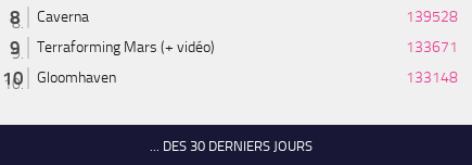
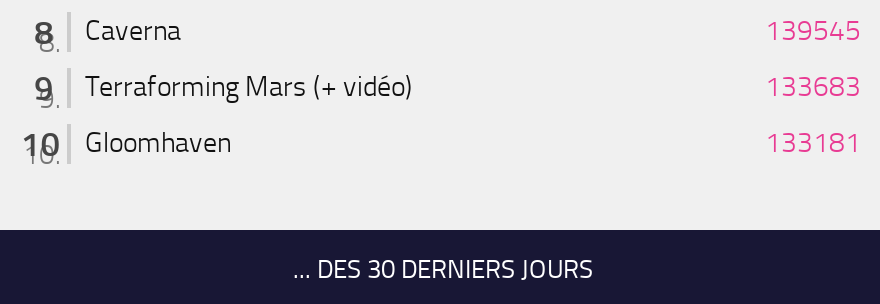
- 139528
+ 139545

- 133671
+ 133683

- 133148
+ 133181
